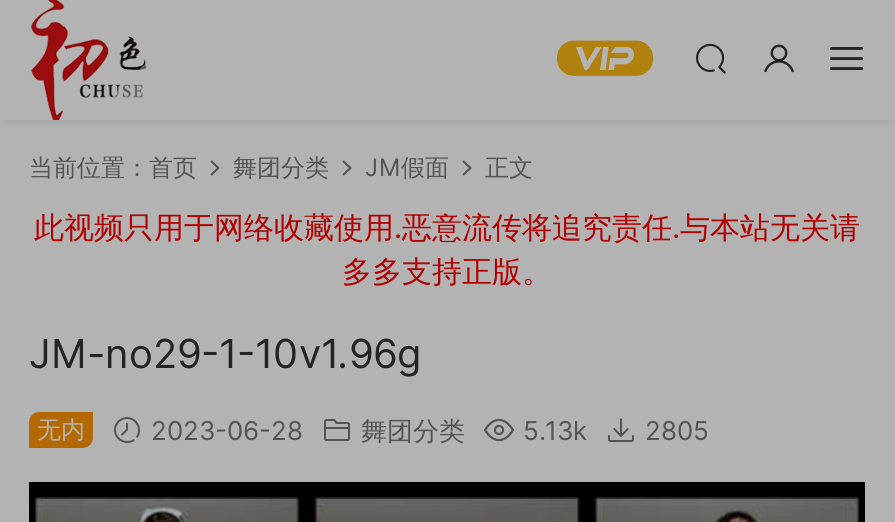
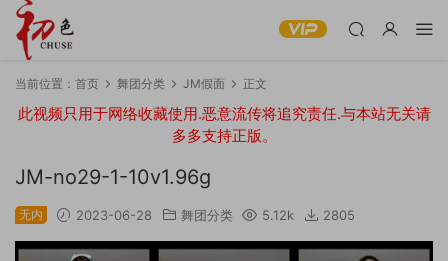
- 无内 2023-06-28 舞团分类 5.13k 2805
+ 无内 2023-06-28 舞团分类 5.12k 2805
